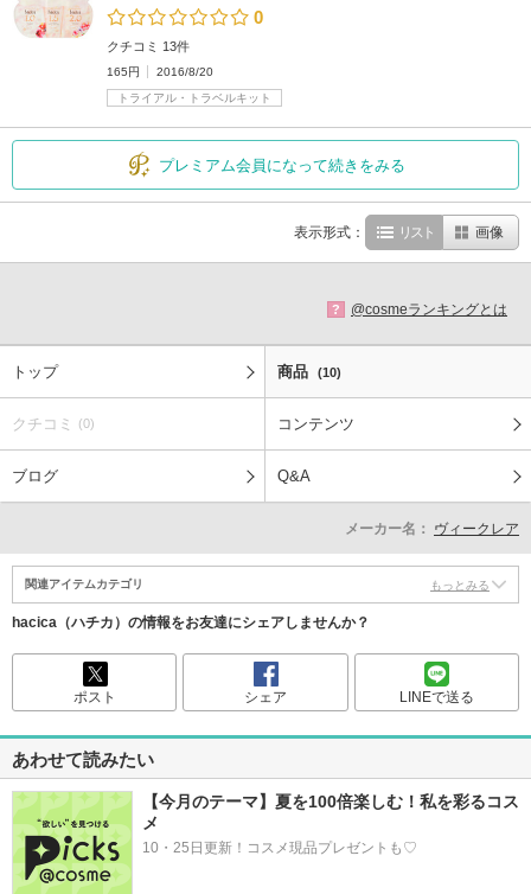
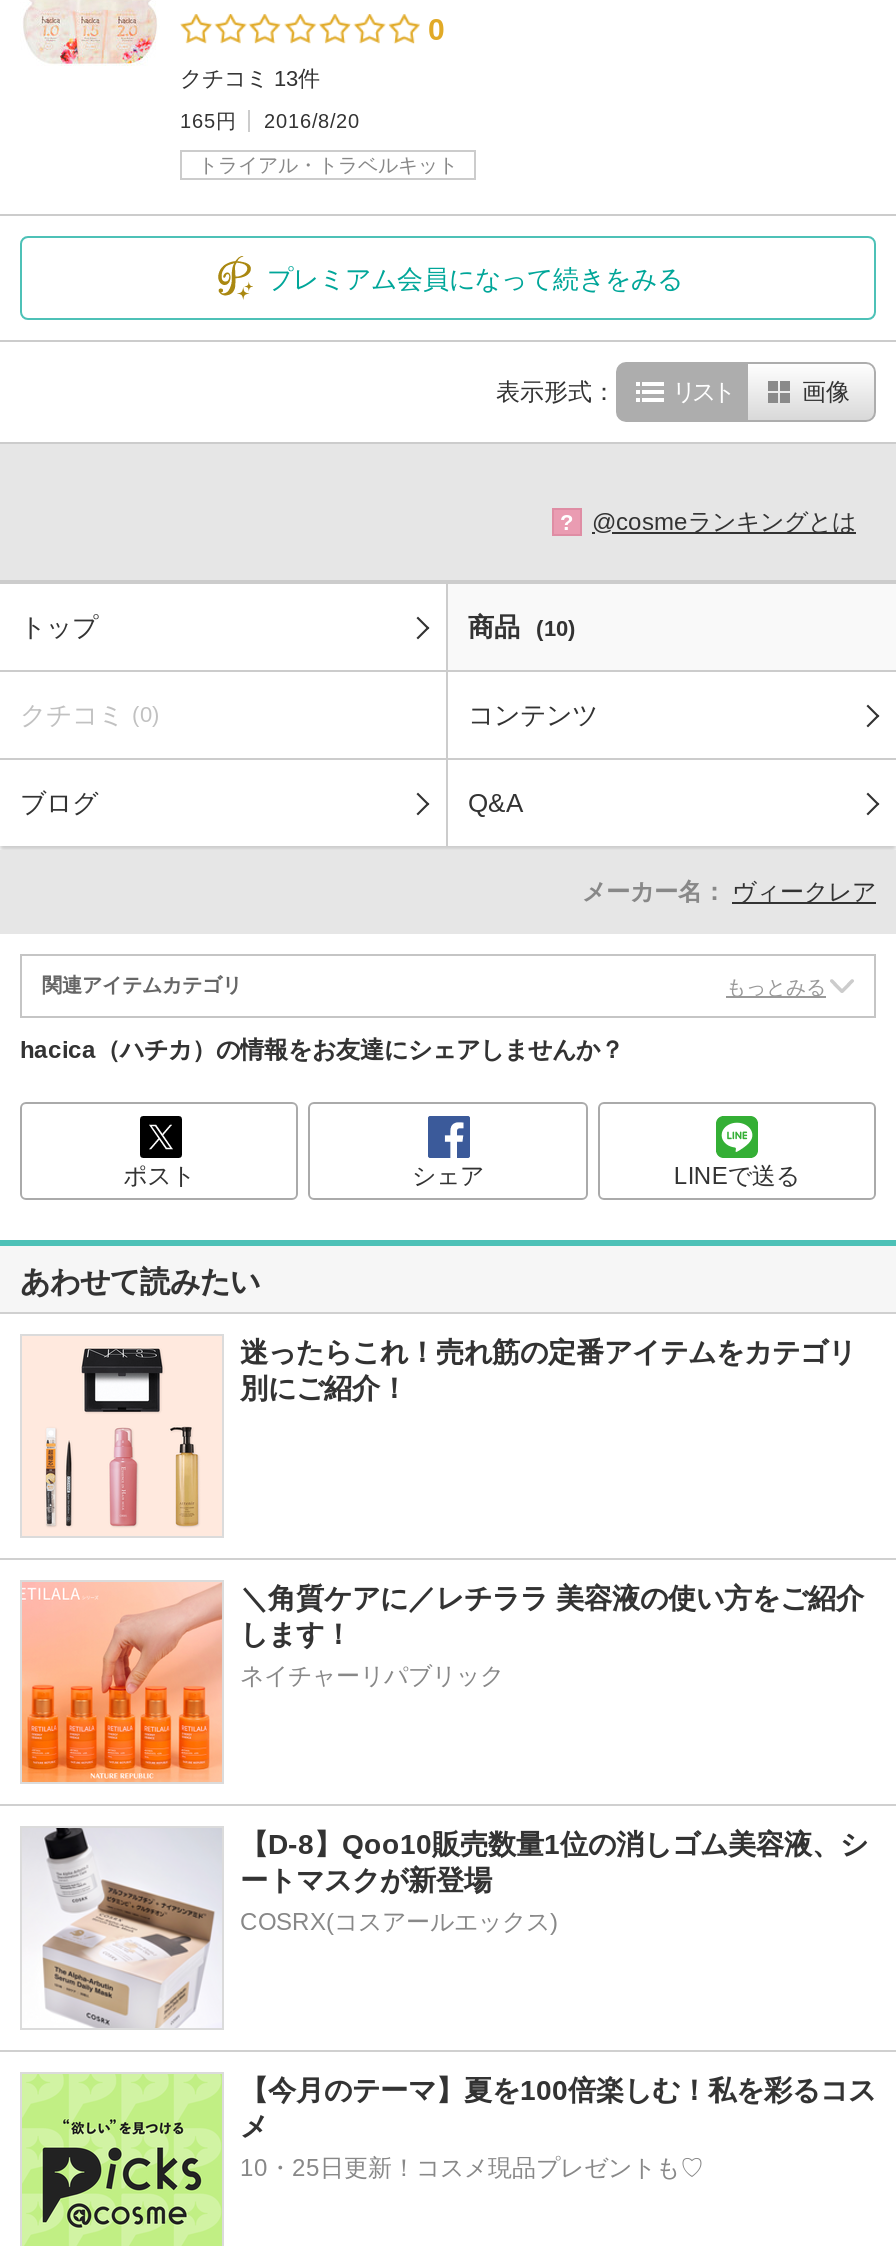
+ [image]
+ ＼角質ケアに／レチララ 美容液の使い方をご紹介
+ します！
+ ネイチャーリパブリック

+ [image]
+ 迷ったらこれ！売れ筋の定番アイテムをカテゴリ
+ 別にご紹介！

+ [image]
+ 【D-8】Qoo10販売数量1位の消しゴム美容液、シ
+ ートマスクが新登場
+ COSRX(コスアールエックス)
